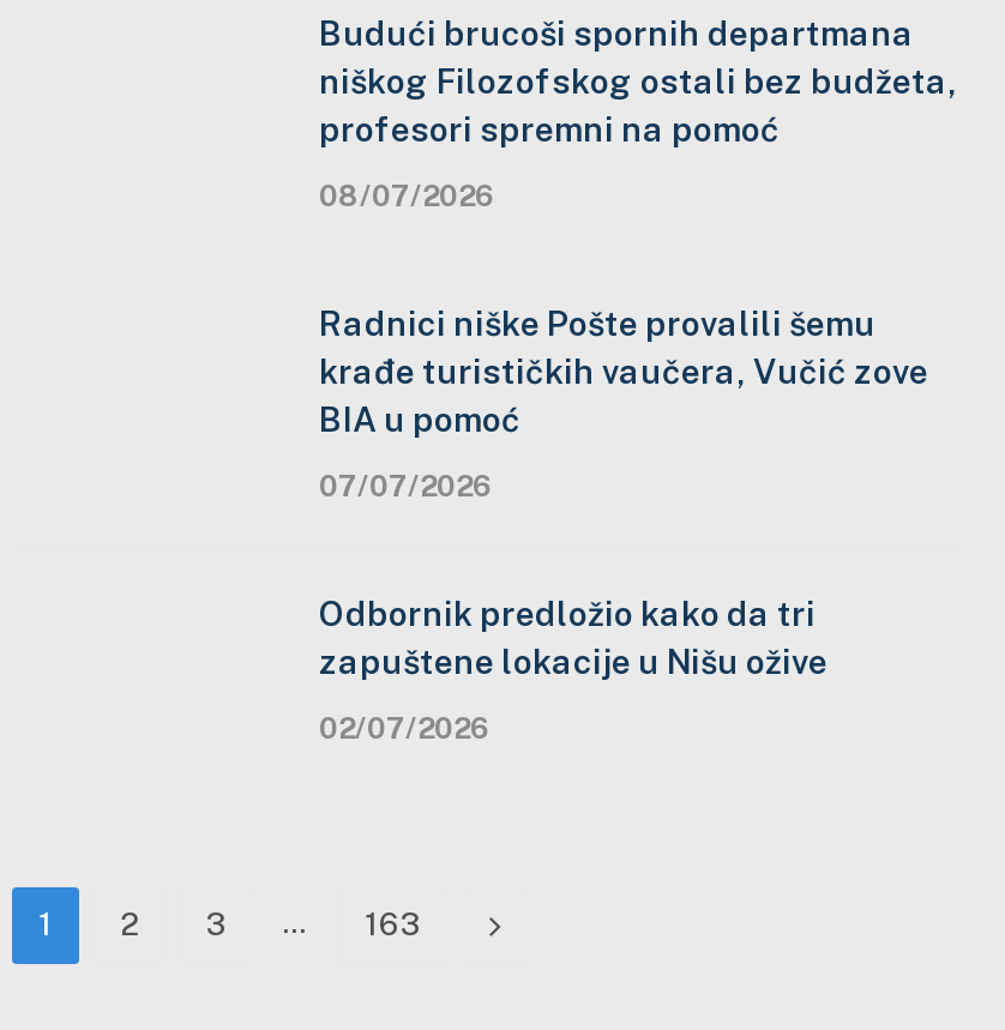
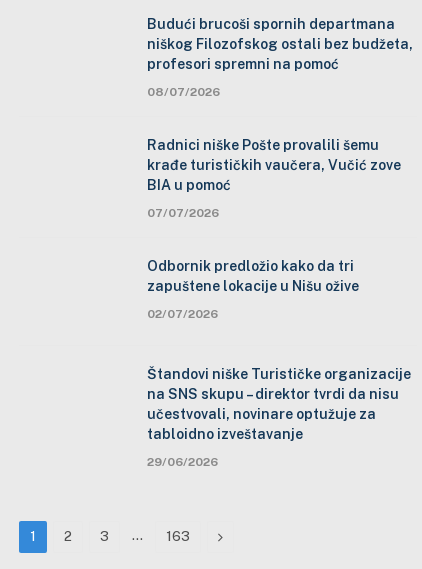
+ Štandovi niške Turističke organizacije
+ na SNS skupu – direktor tvrdi da nisu
+ učestvovali, novinare optužuje za
+ tabloidno izveštavanje
+ 29/06/2026
